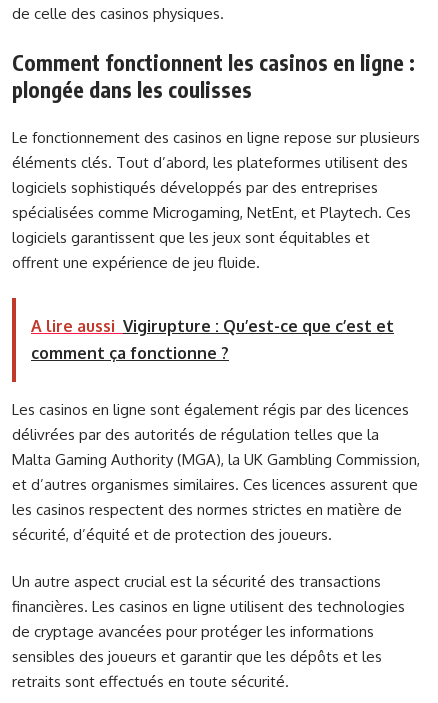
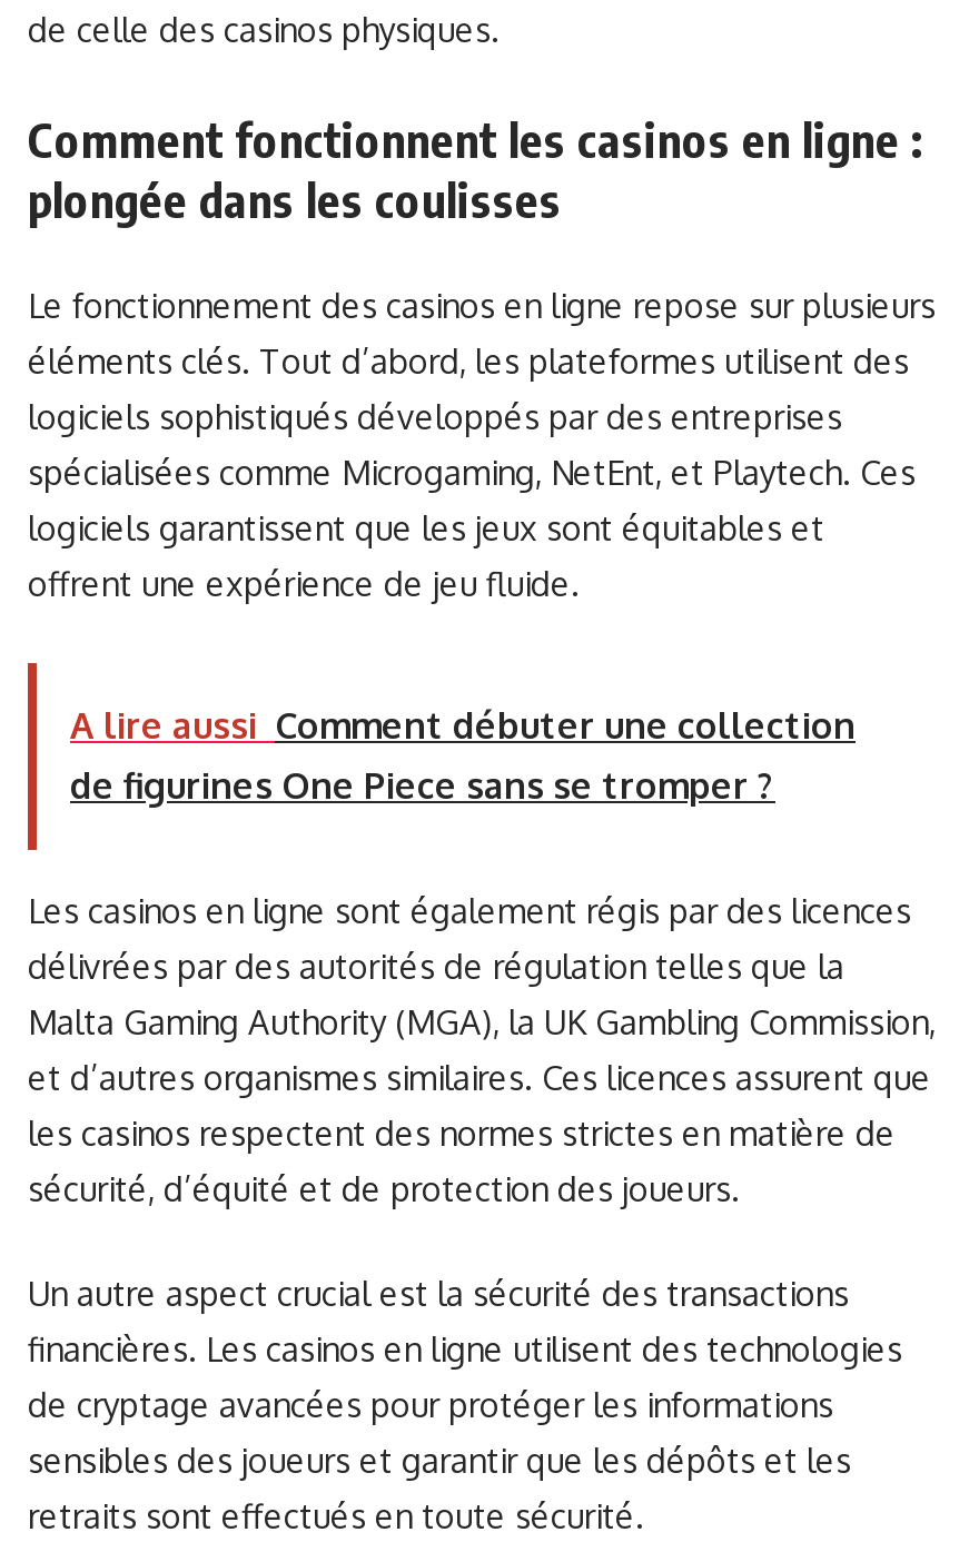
- A lire aussi Vigirupture : Qu’est-ce que c’est et
- comment ça fonctionne ?
+ A lire aussi Comment débuter une collection
+ de figurines One Piece sans se tromper ?
